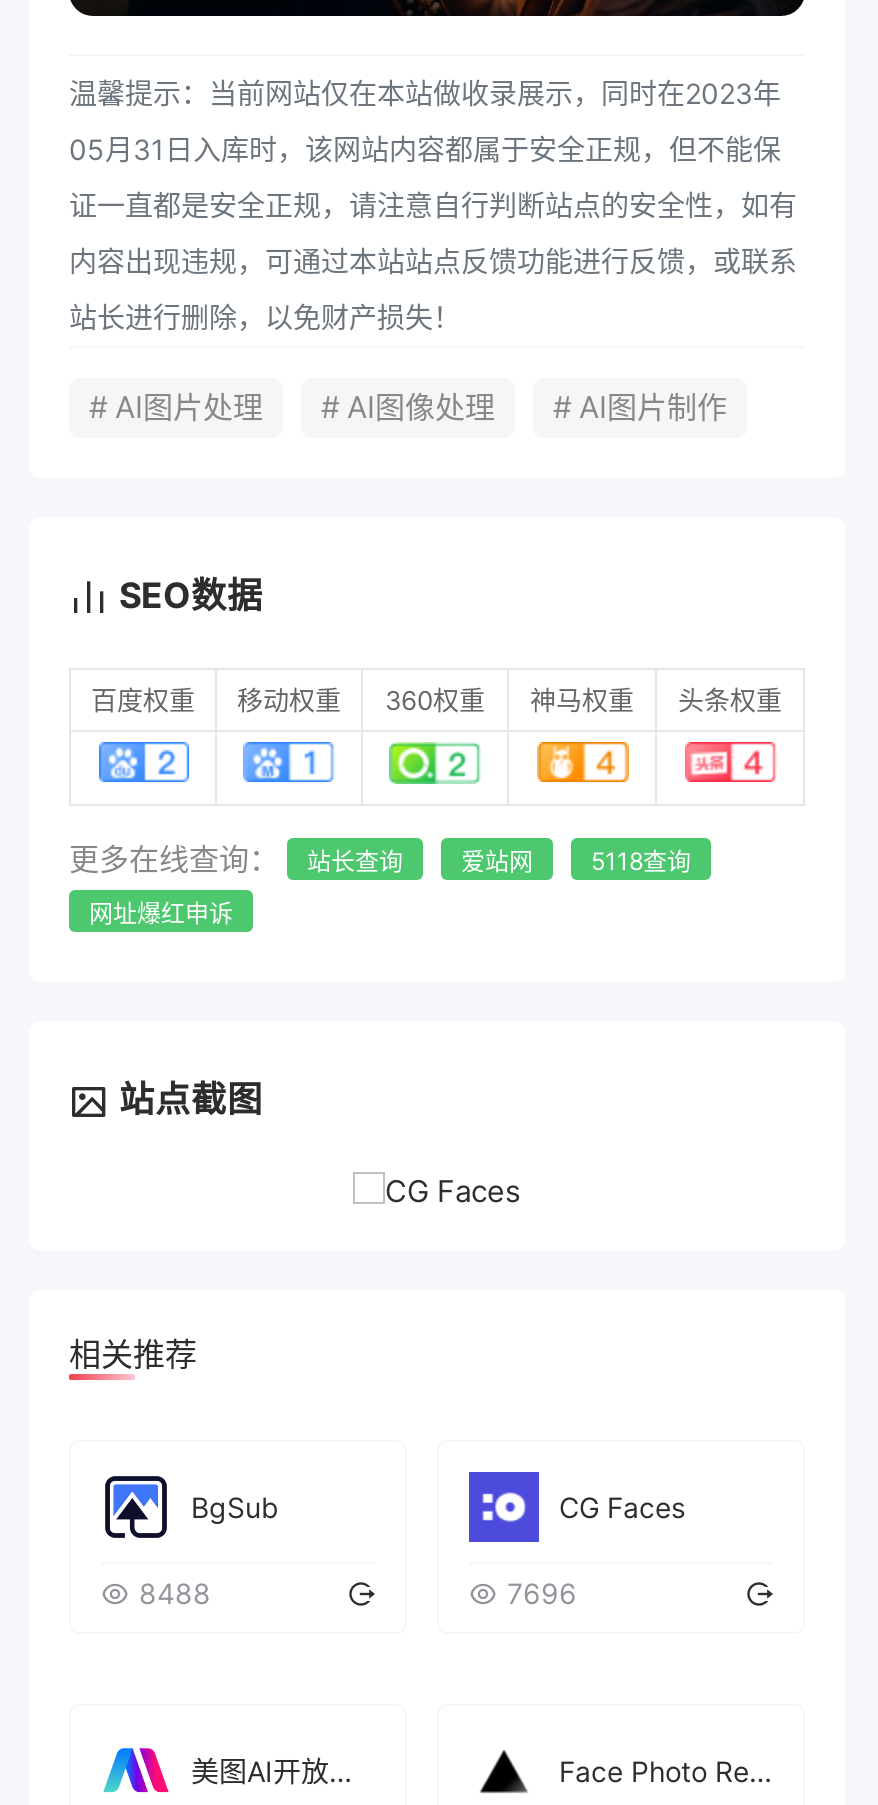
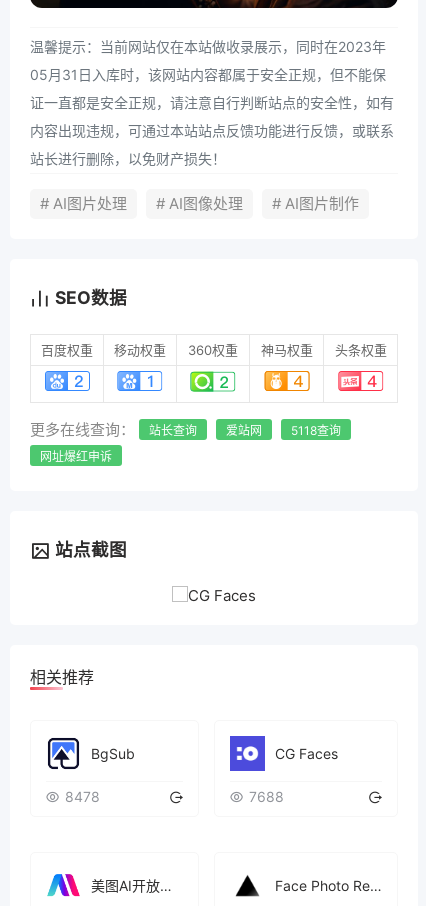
- 8488
+ 8478

- 7696
+ 7688
